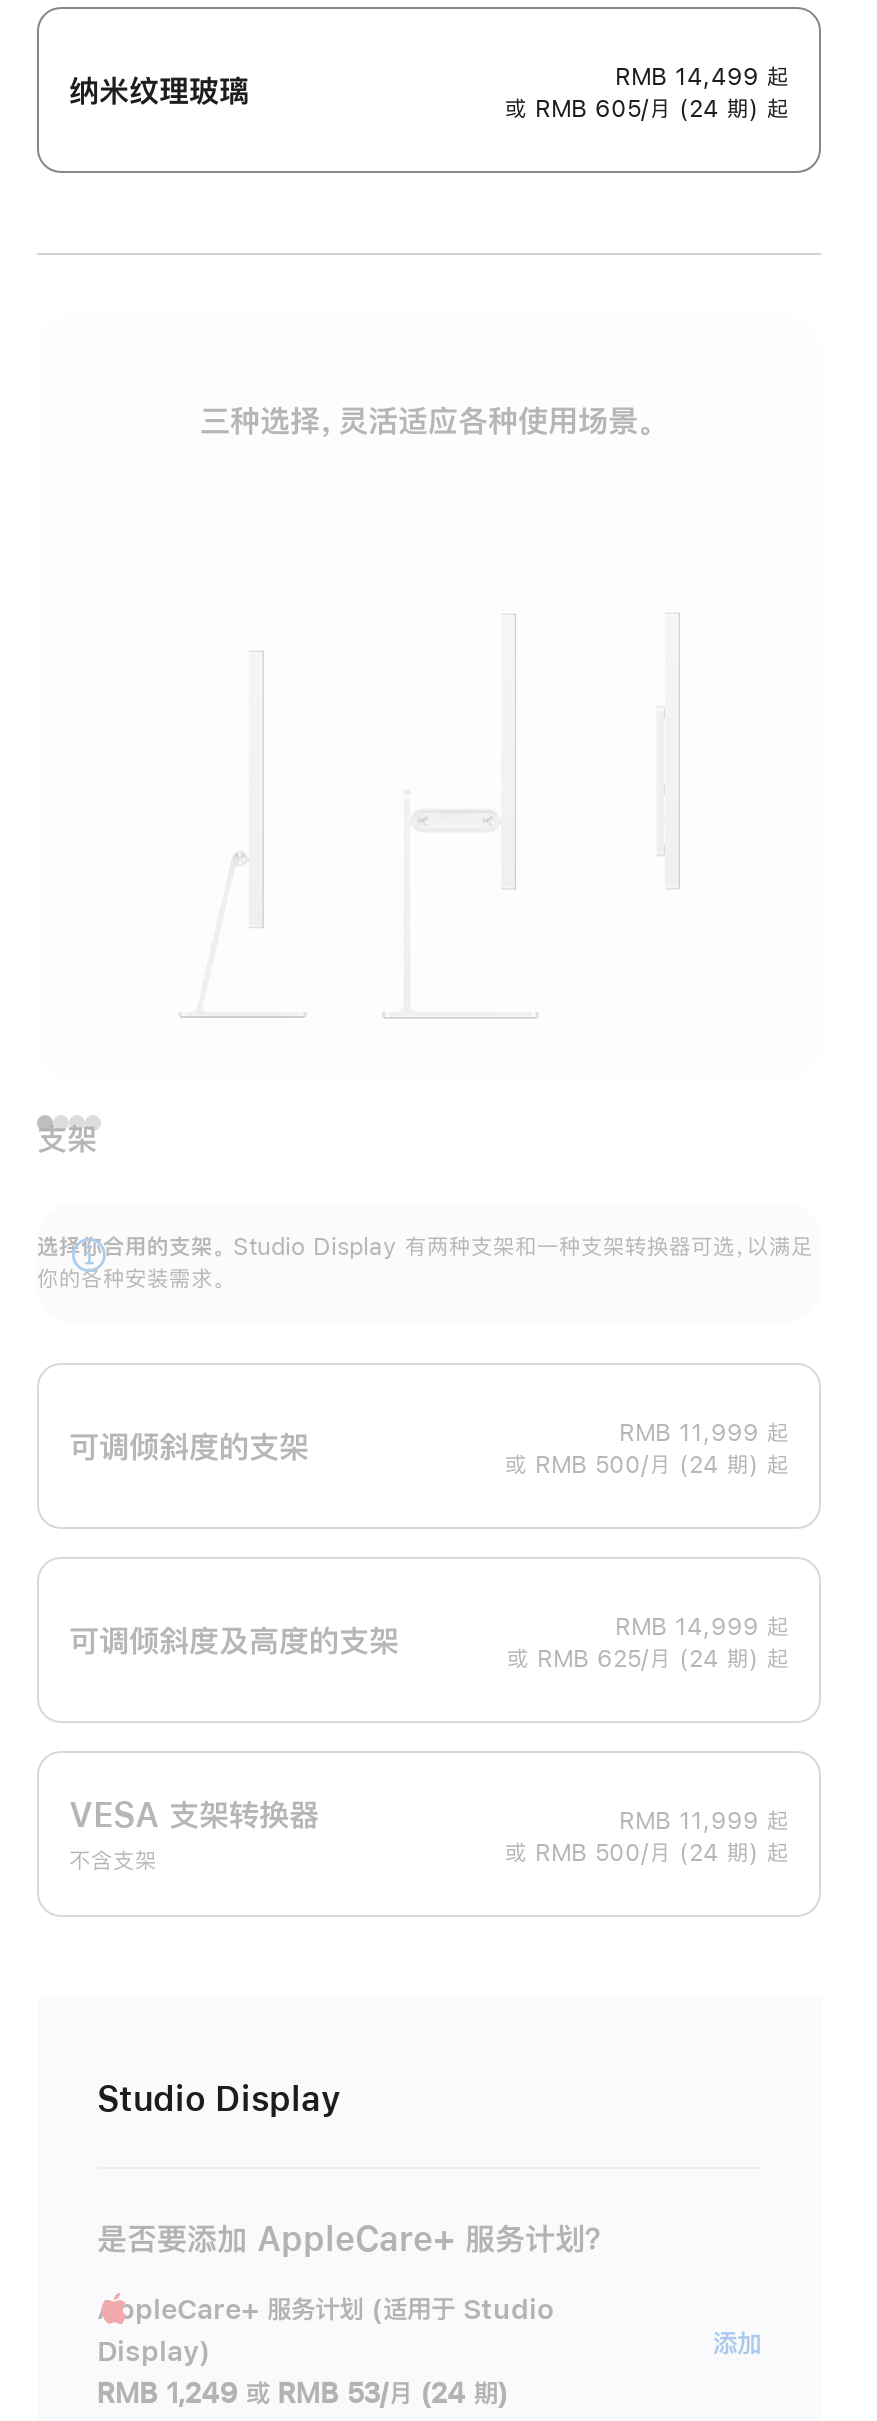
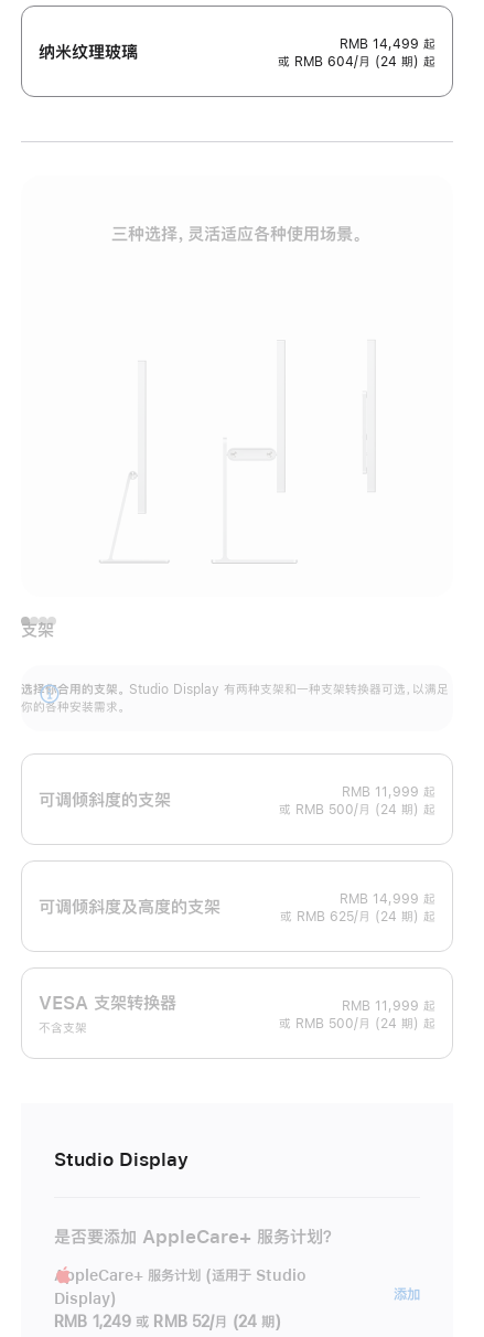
- 或 RMB 605/月 (24 期) 起
+ 或 RMB 604/月 (24 期) 起

- RMB 1,249 或 RMB 53/月 (24 期)
+ RMB 1,249 或 RMB 52/月 (24 期)
